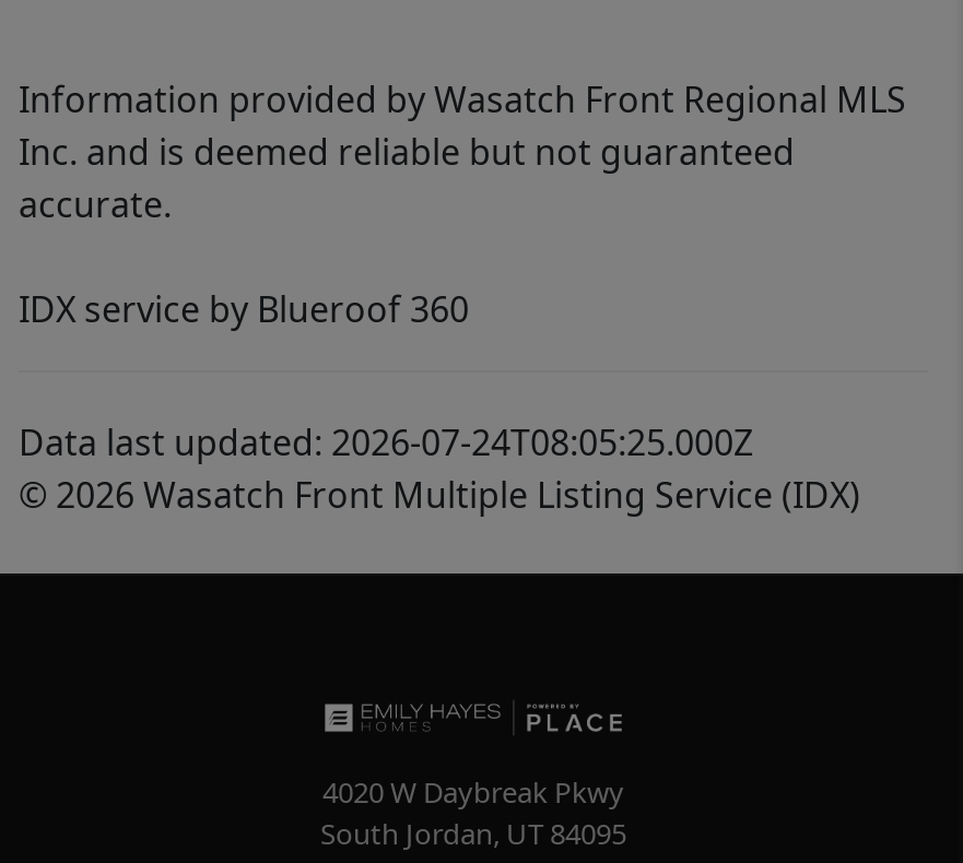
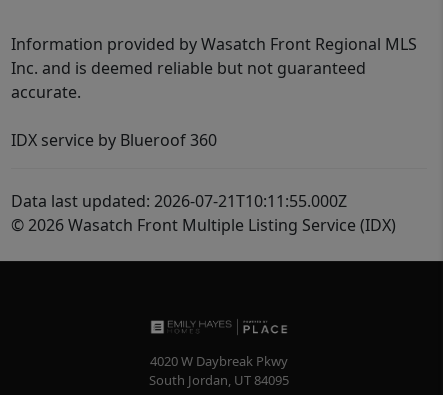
- Data last updated: 2026-07-24T08:05:25.000Z
+ Data last updated: 2026-07-21T10:11:55.000Z
